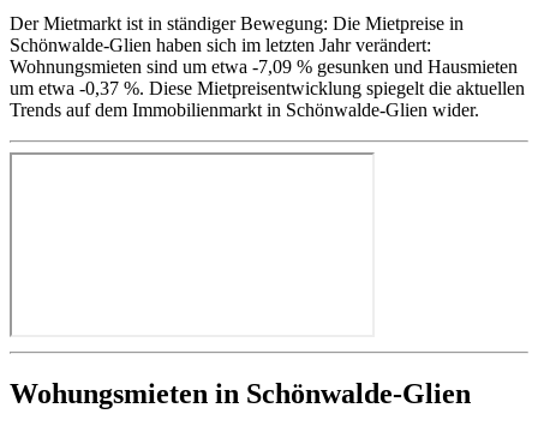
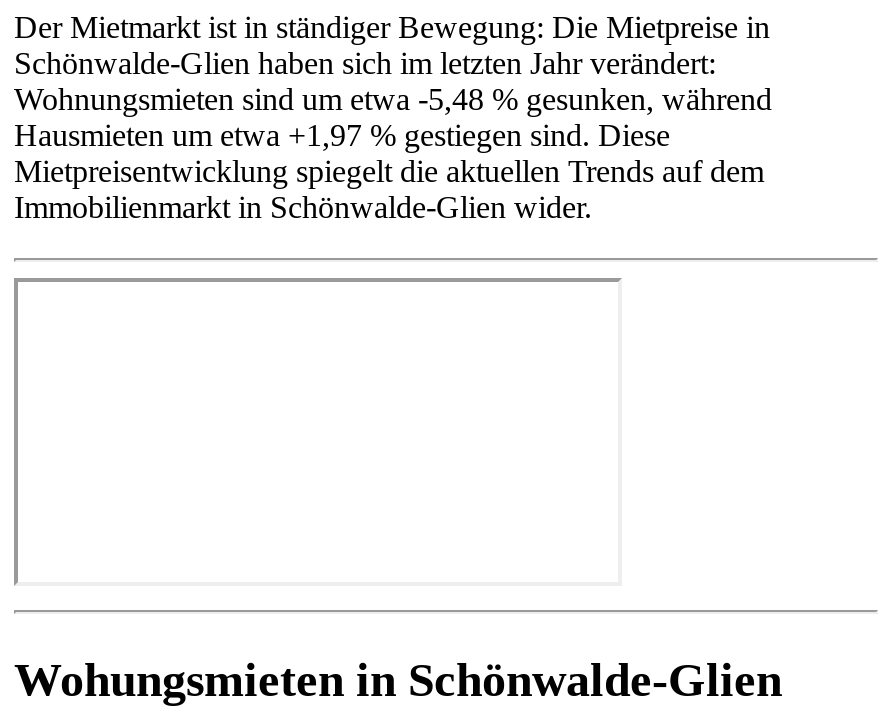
- Wohnungsmieten sind um etwa -7,09 % gesunken und Hausmieten
- um etwa -0,37 %. Diese Mietpreisentwicklung spiegelt die aktuellen
- Trends auf dem Immobilienmarkt in Schönwalde-Glien wider.
+ Wohnungsmieten sind um etwa -5,48 % gesunken, während
+ Hausmieten um etwa +1,97 % gestiegen sind. Diese
+ Mietpreisentwicklung spiegelt die aktuellen Trends auf dem
+ Immobilienmarkt in Schönwalde-Glien wider.
